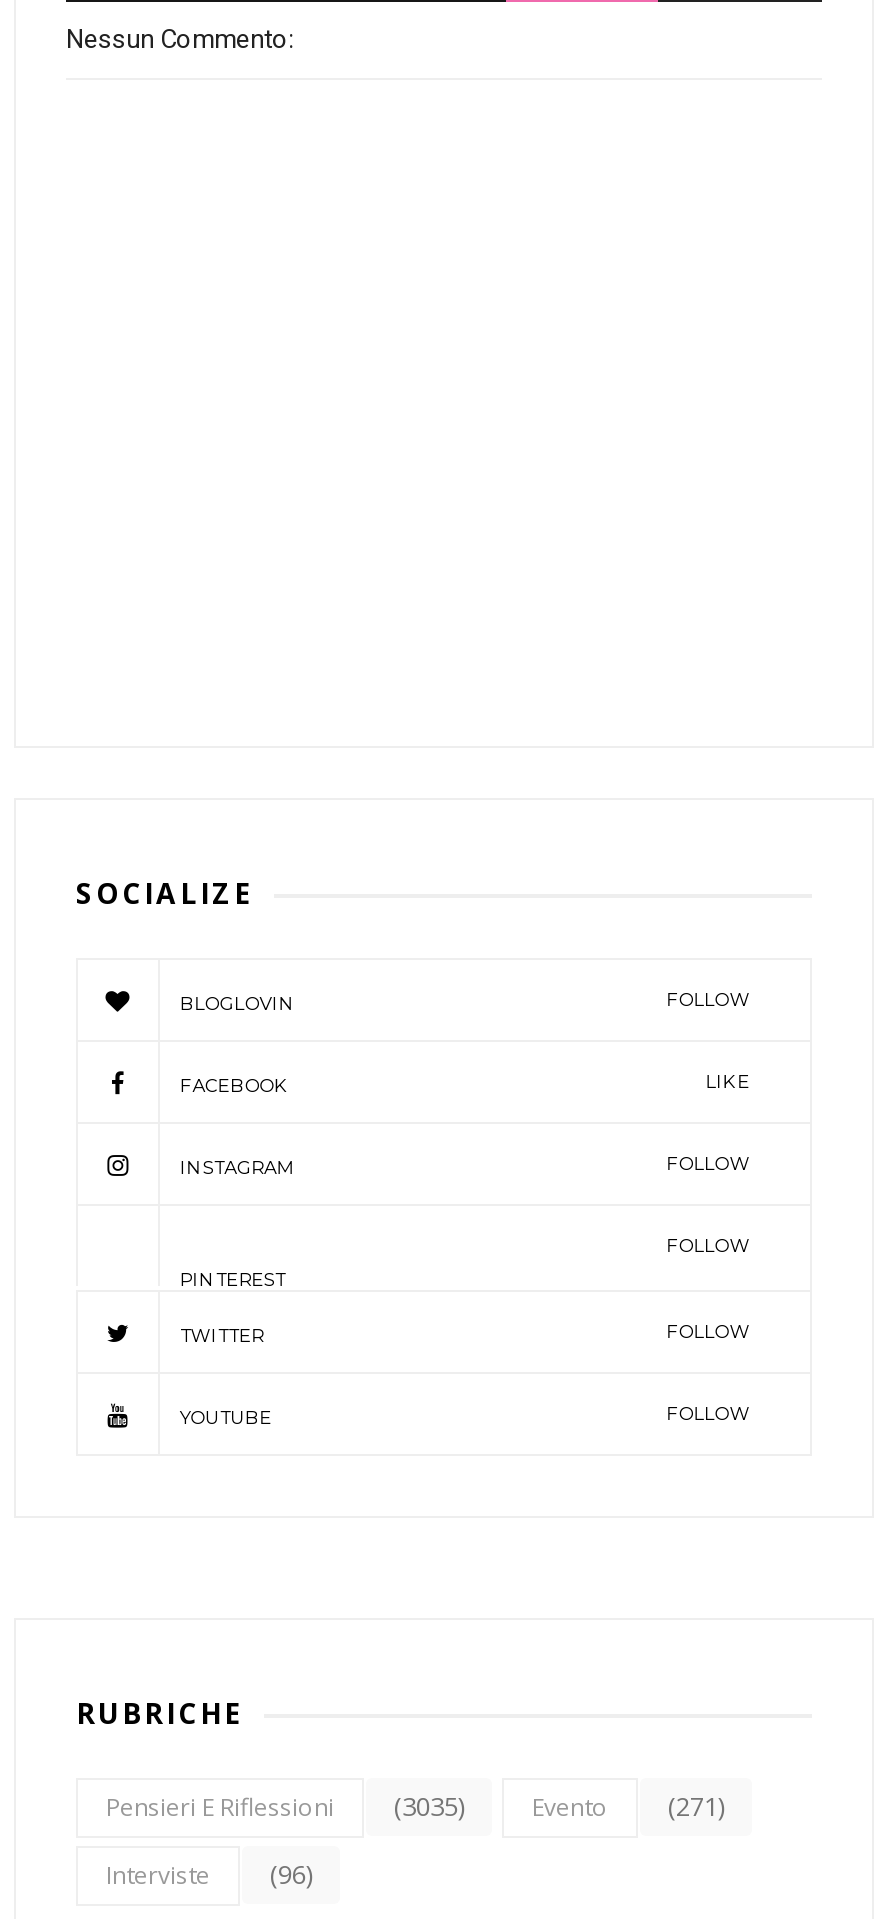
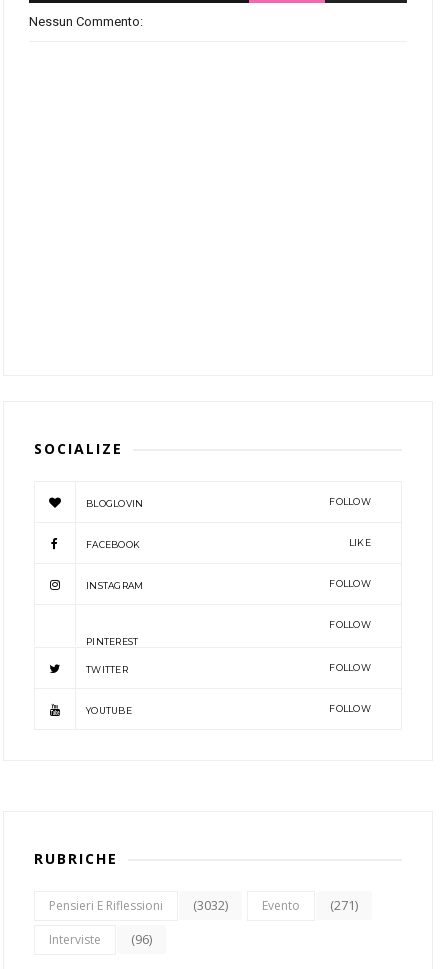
- Pensieri E Riflessioni (3035) Evento (271)
+ Pensieri E Riflessioni (3032) Evento (271)
